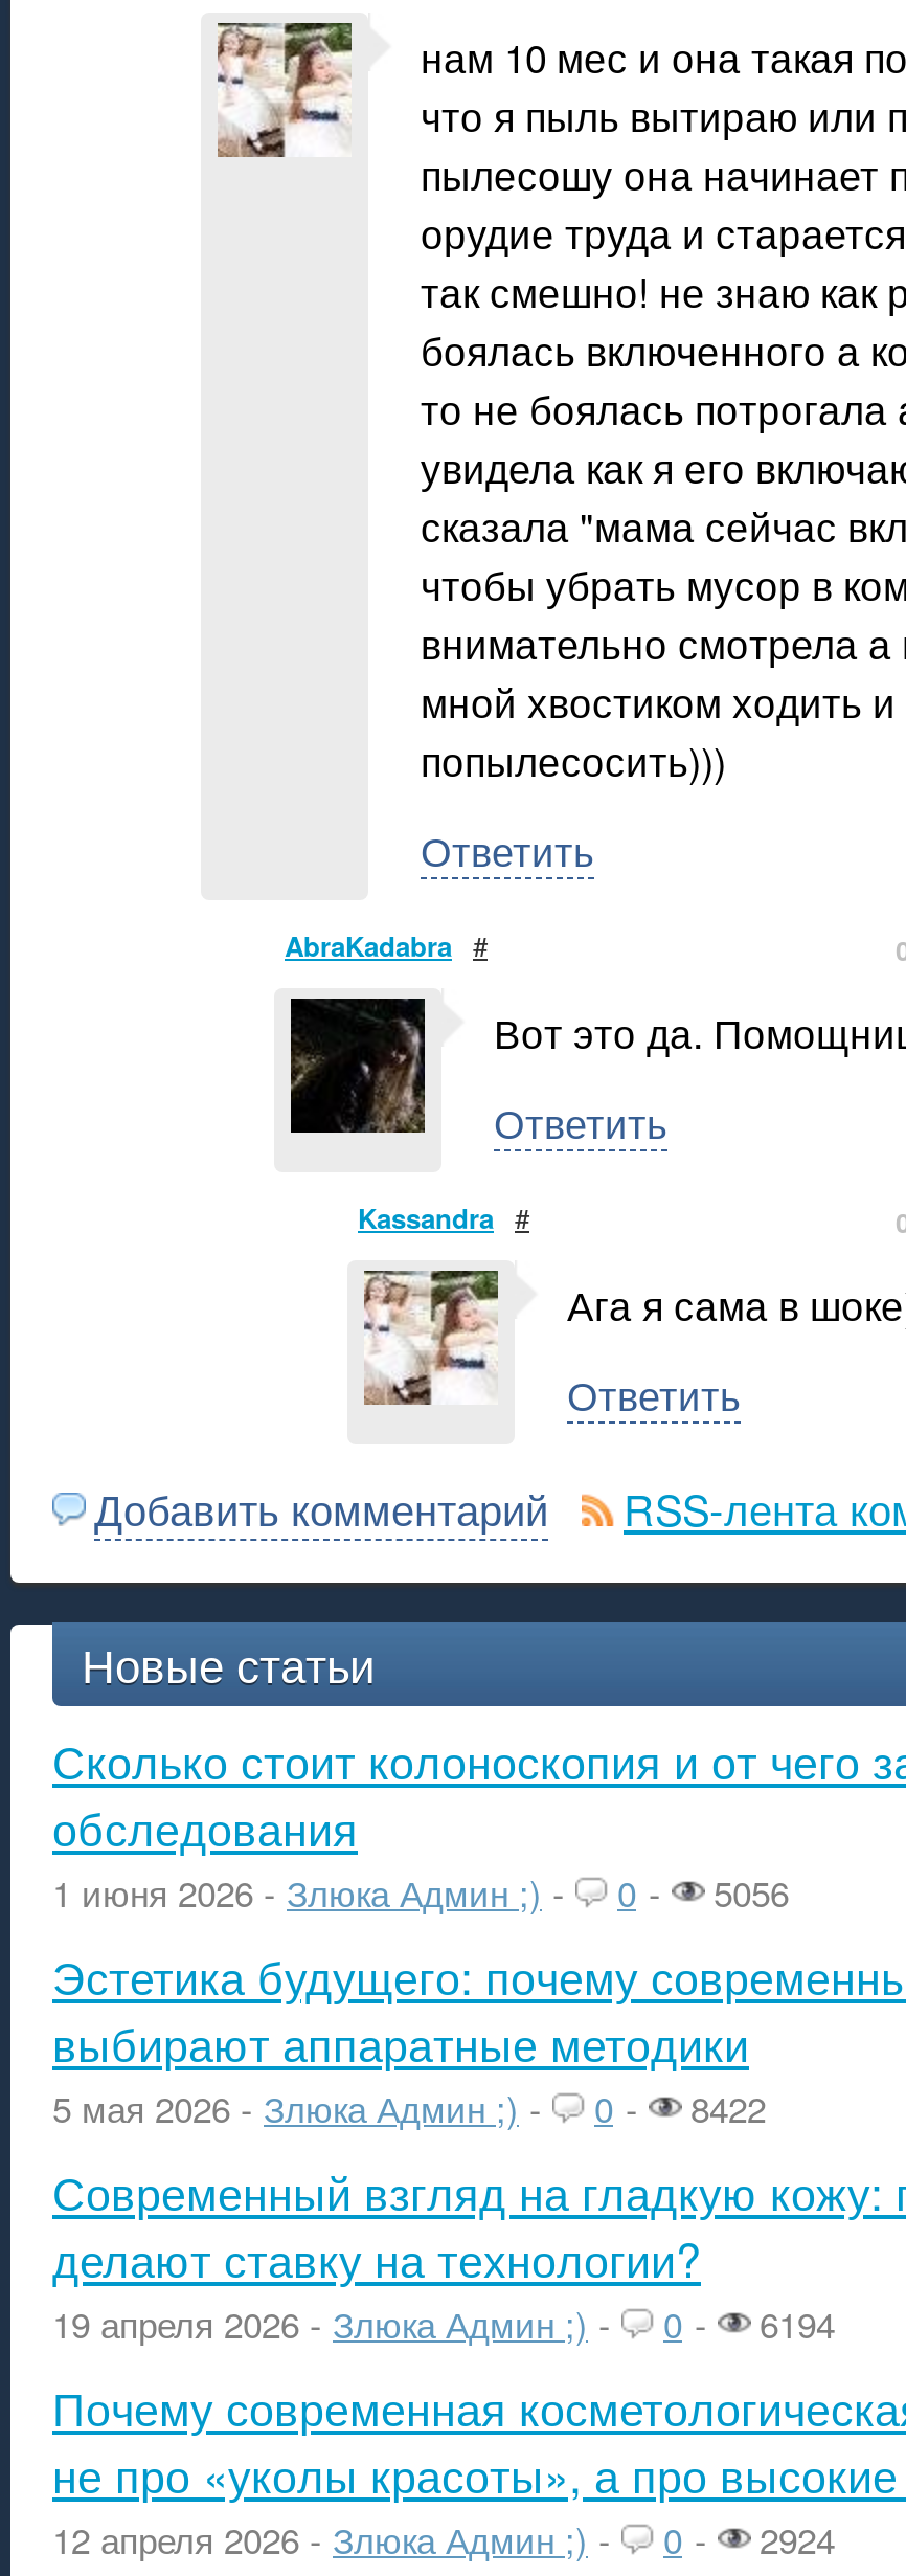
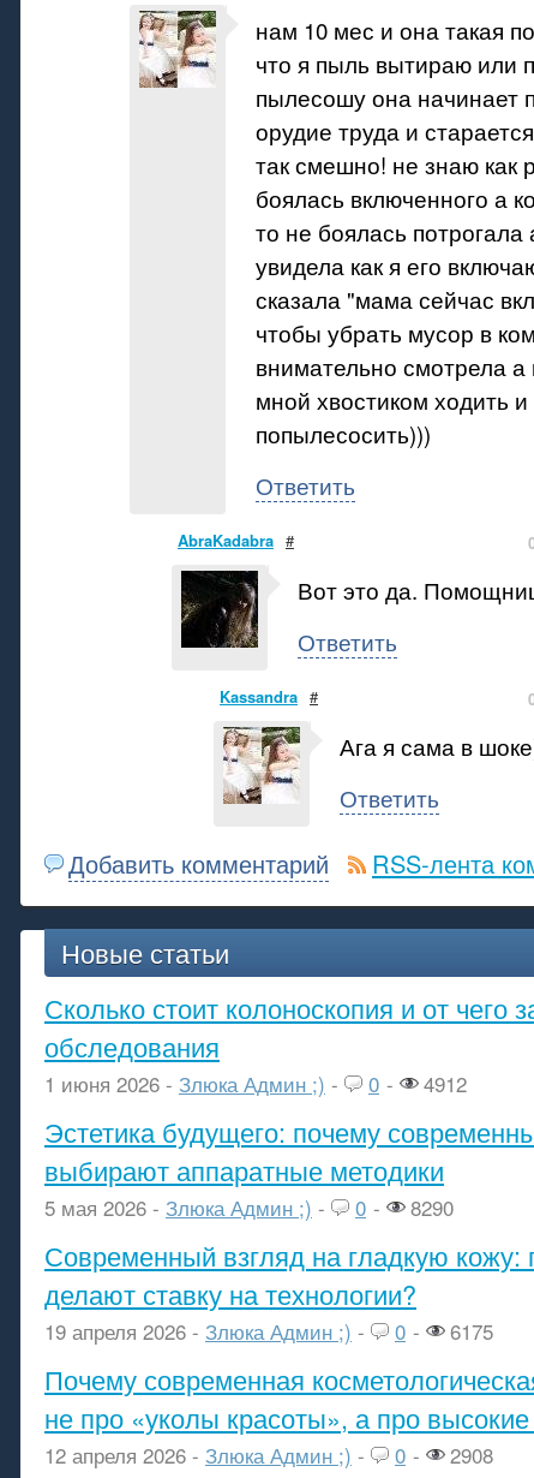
- 1 июня 2026 - Злюка Админ ;) - 0 - 5056
+ 1 июня 2026 - Злюка Админ ;) - 0 - 4912

- 5 мая 2026 - Злюка Админ ;) - 0 - 8422
+ 5 мая 2026 - Злюка Админ ;) - 0 - 8290

- 19 апреля 2026 - Злюка Админ ;) - 0 - 6194
+ 19 апреля 2026 - Злюка Админ ;) - 0 - 6175

- 12 апреля 2026 - Злюка Админ ;) - 0 - 2924
+ 12 апреля 2026 - Злюка Админ ;) - 0 - 2908
